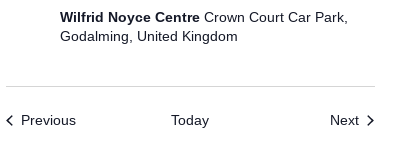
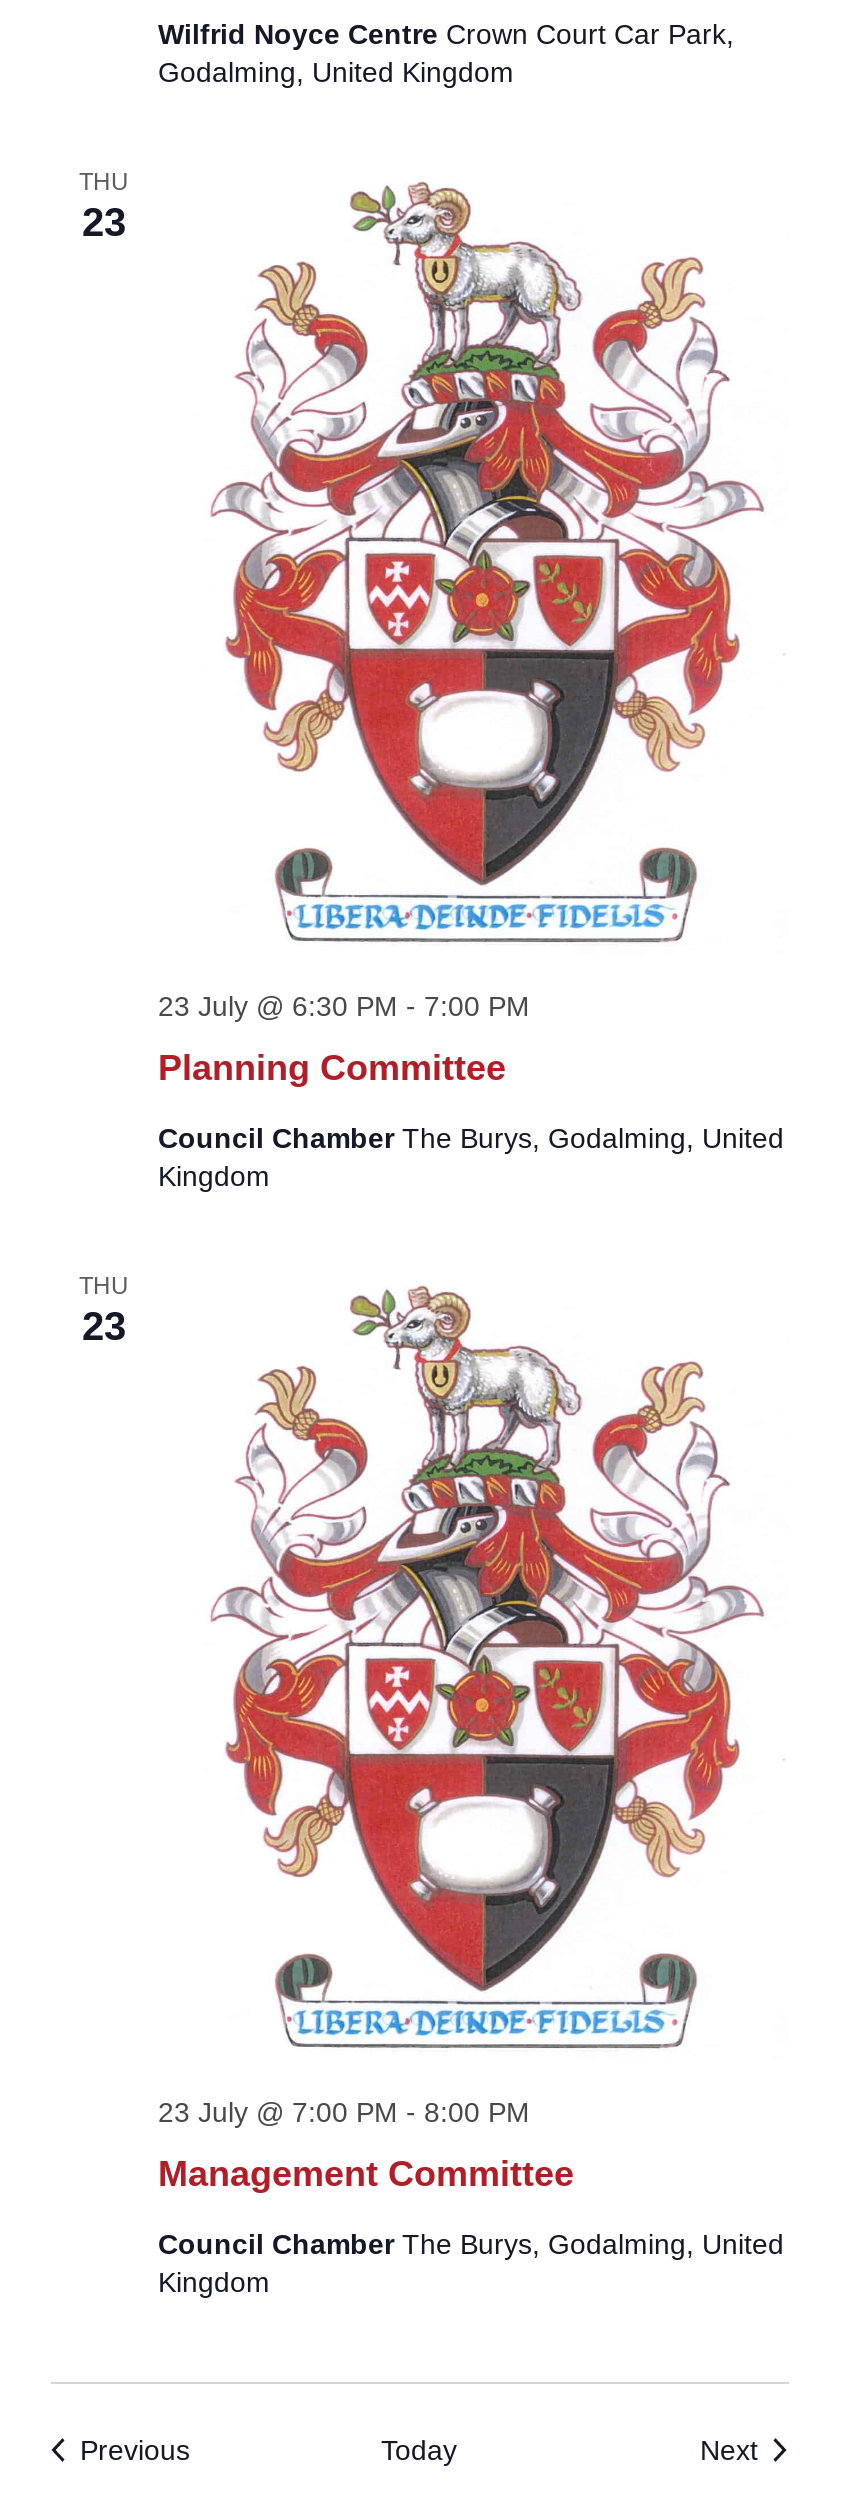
+ THU
+ 23

+ [image]
+ Council Chamber The Burys, Godalming, United
+ Kingdom
+ THU
+ 23

+ Planning Committee

+ [image]
+ 23 July @ 6:30 PM - 7:00 PM

+ Management Committee

+ 23 July @ 7:00 PM - 8:00 PM

+ Council Chamber The Burys, Godalming, United
+ Kingdom
